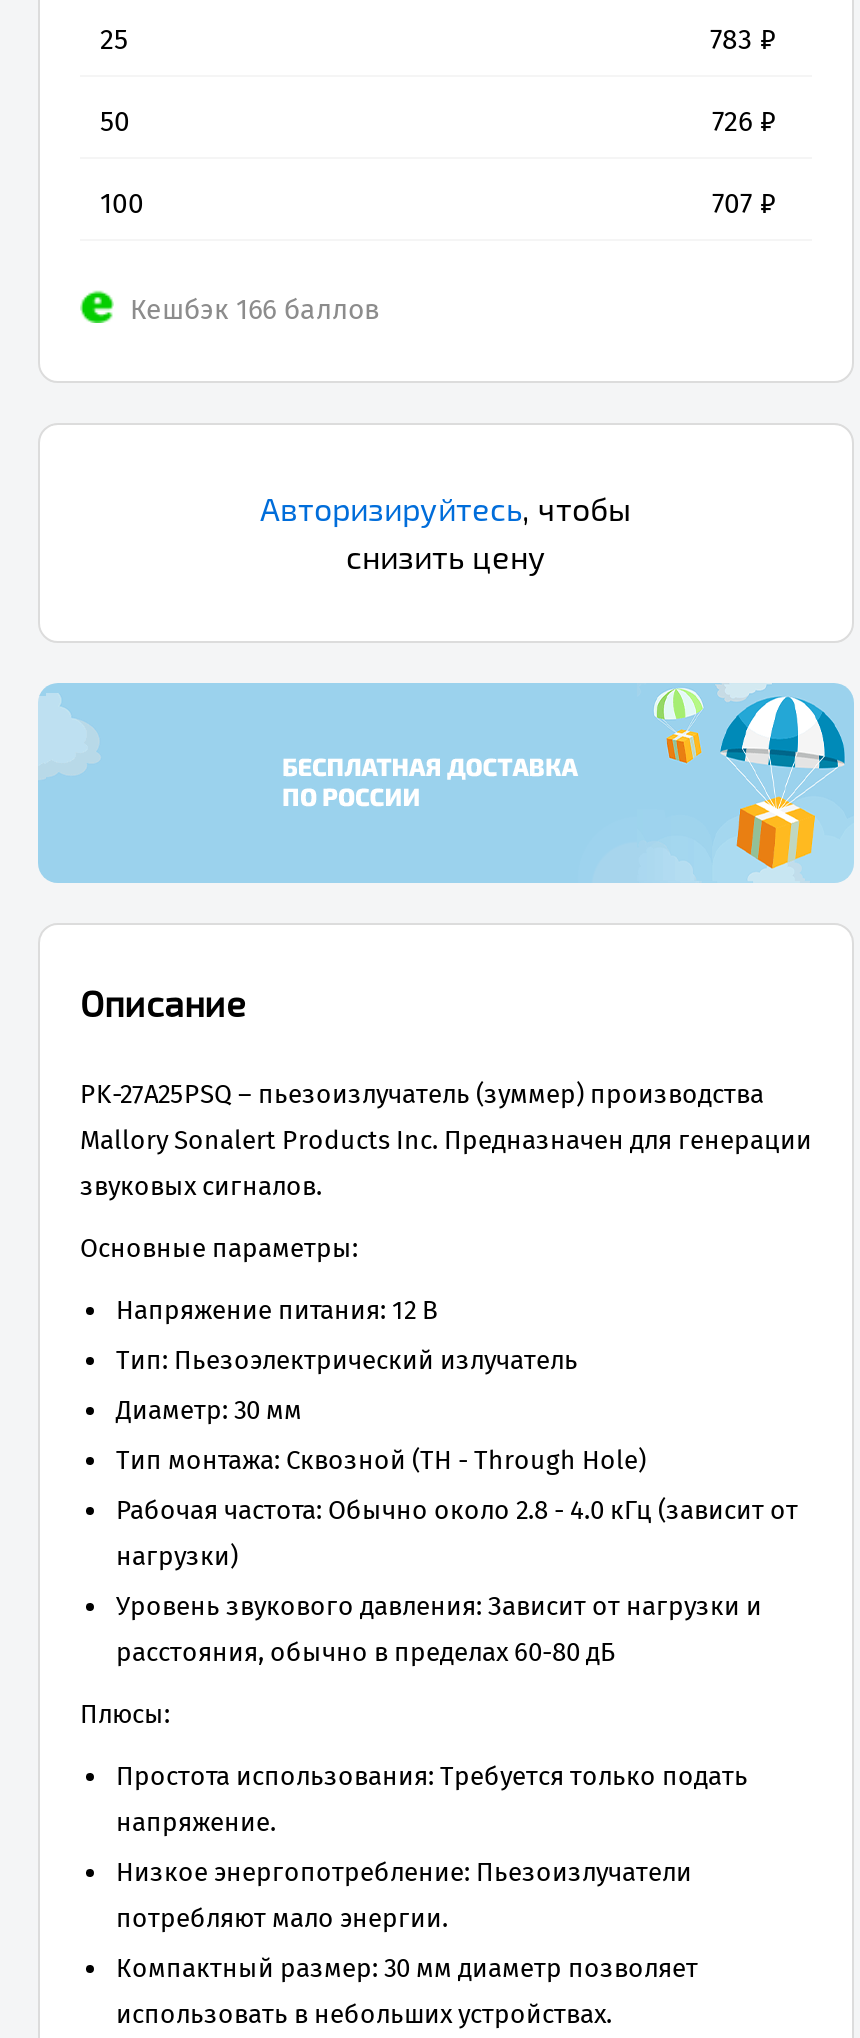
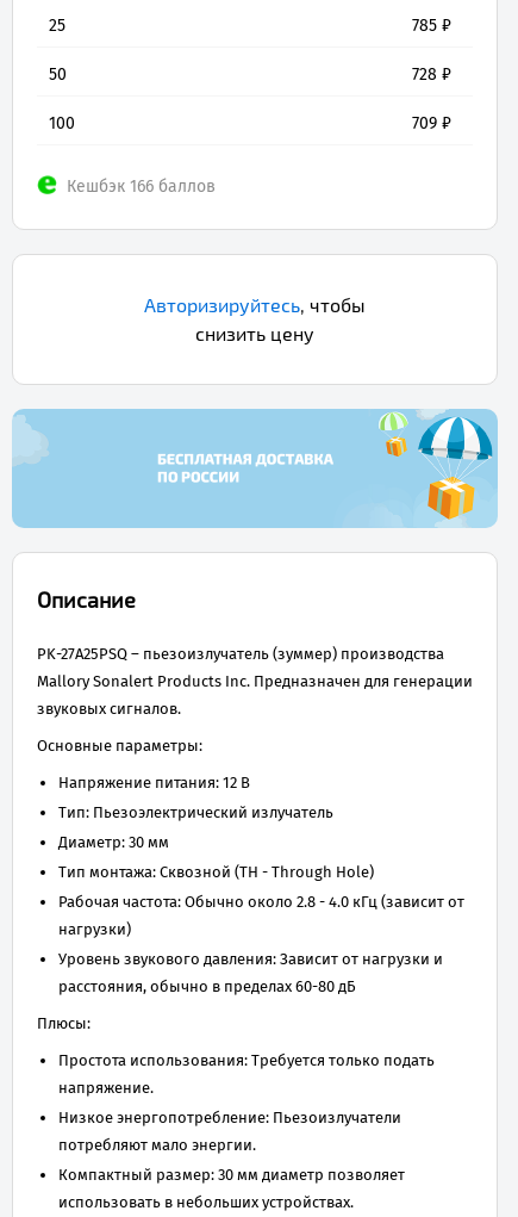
- 783 ₽
+ 785 ₽

- 726 ₽
+ 728 ₽

- 707 ₽
+ 709 ₽
